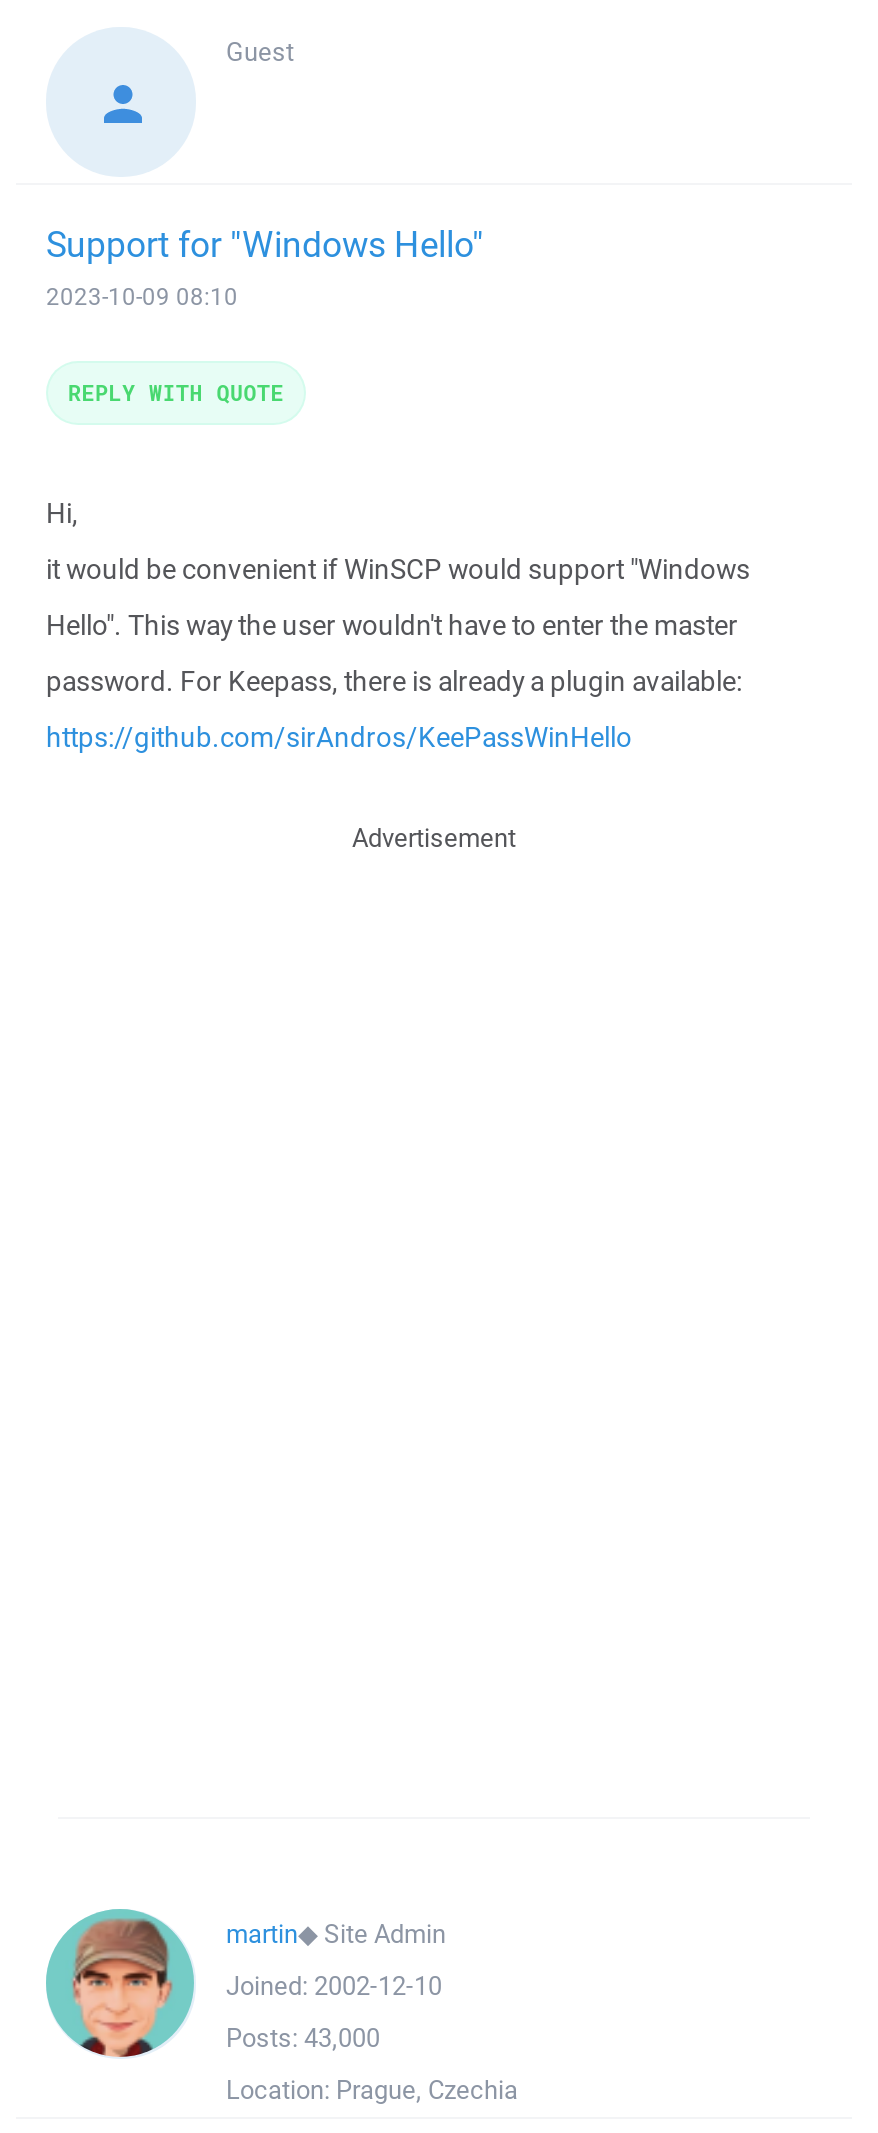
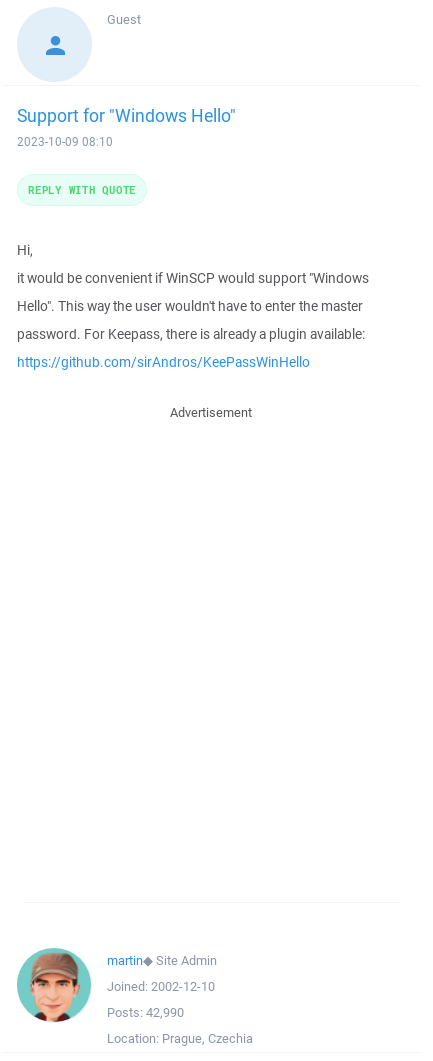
- Posts: 43,000
+ Posts: 42,990
